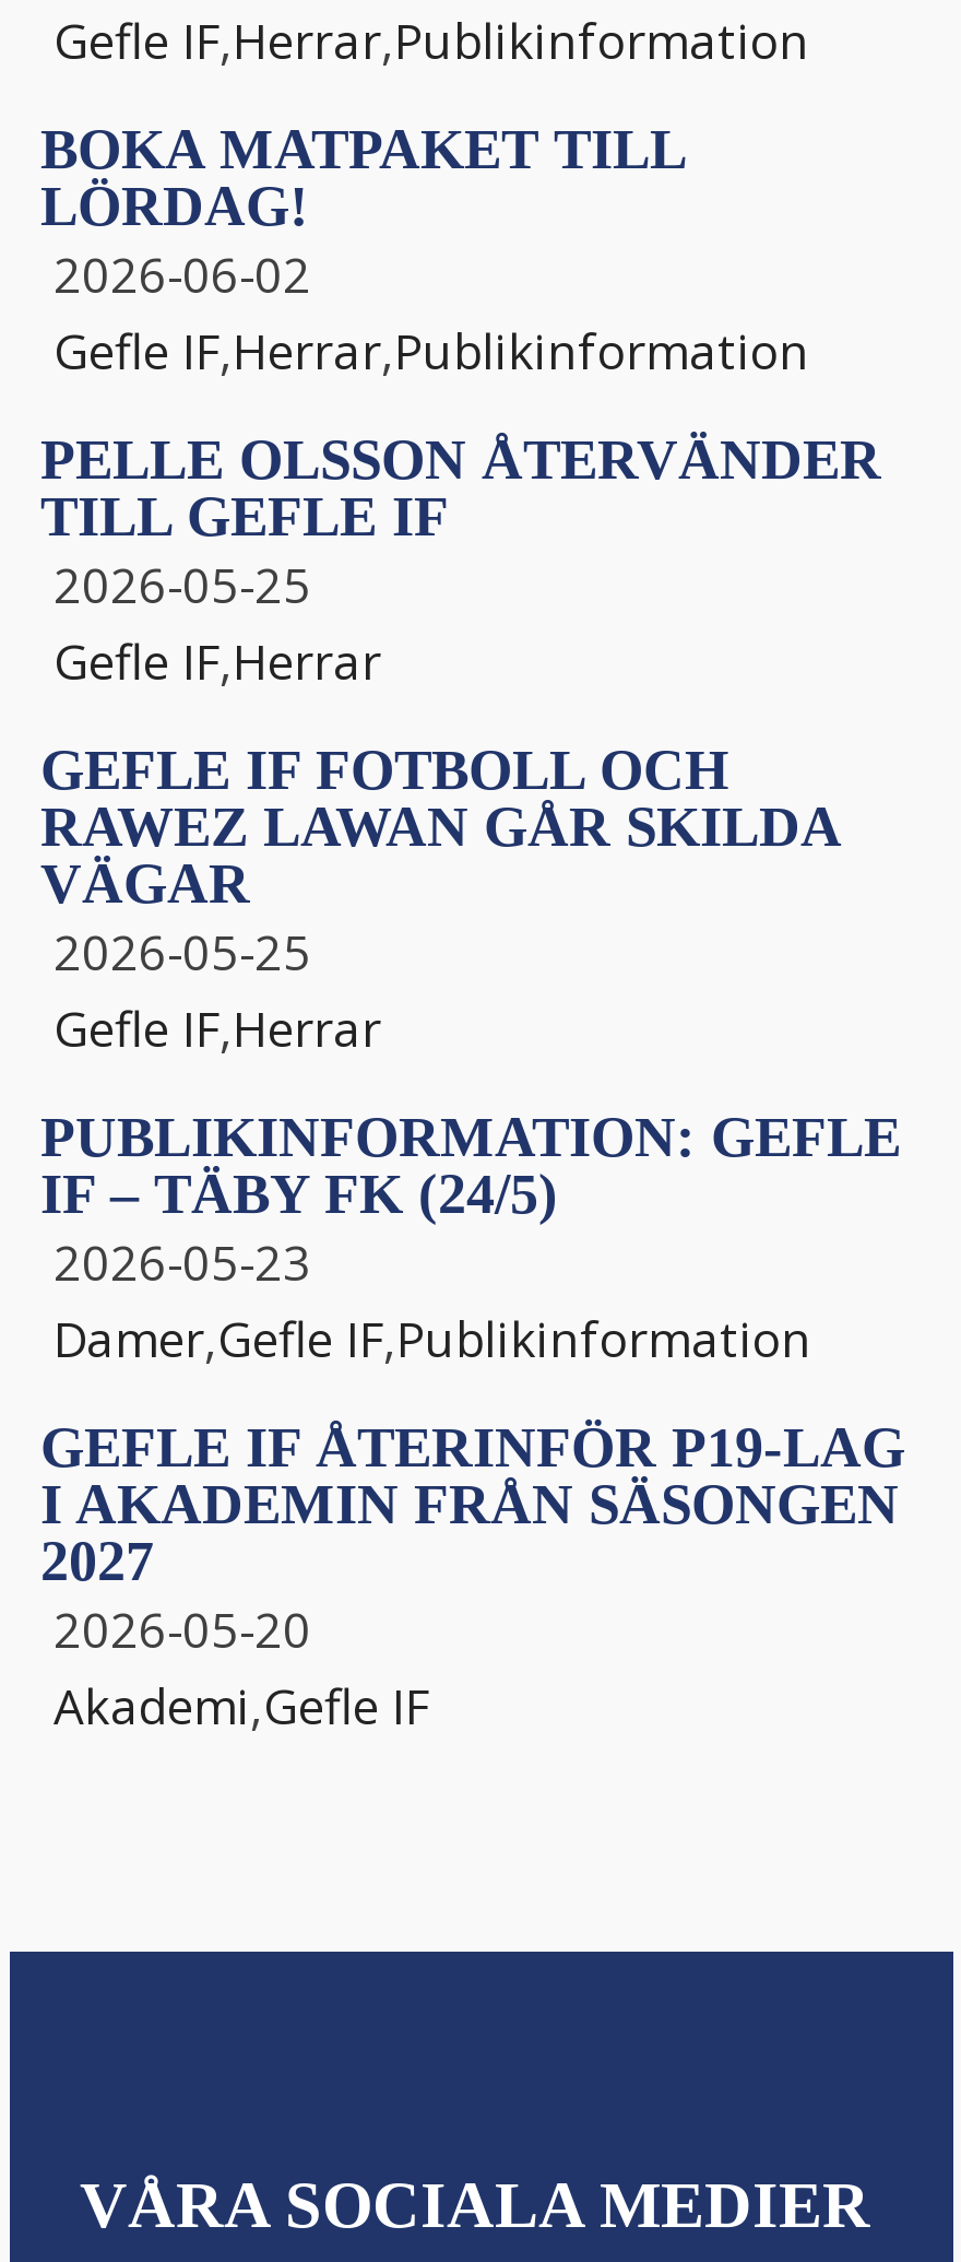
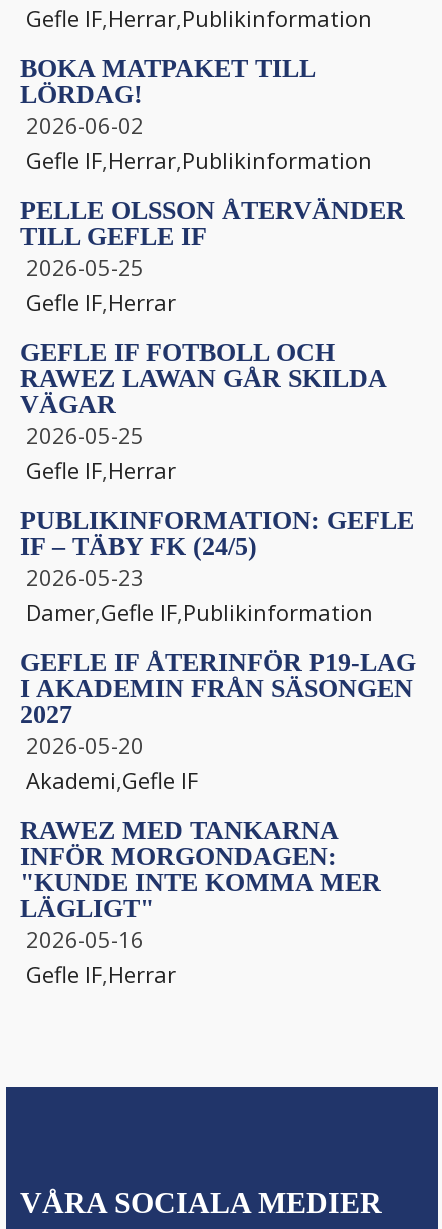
+ RAWEZ MED TANKARNA
+ INFÖR MORGONDAGEN:
+ "KUNDE INTE KOMMA MER
+ LÄGLIGT"
+ 2026-05-16
+ Gefle IF,Herrar
